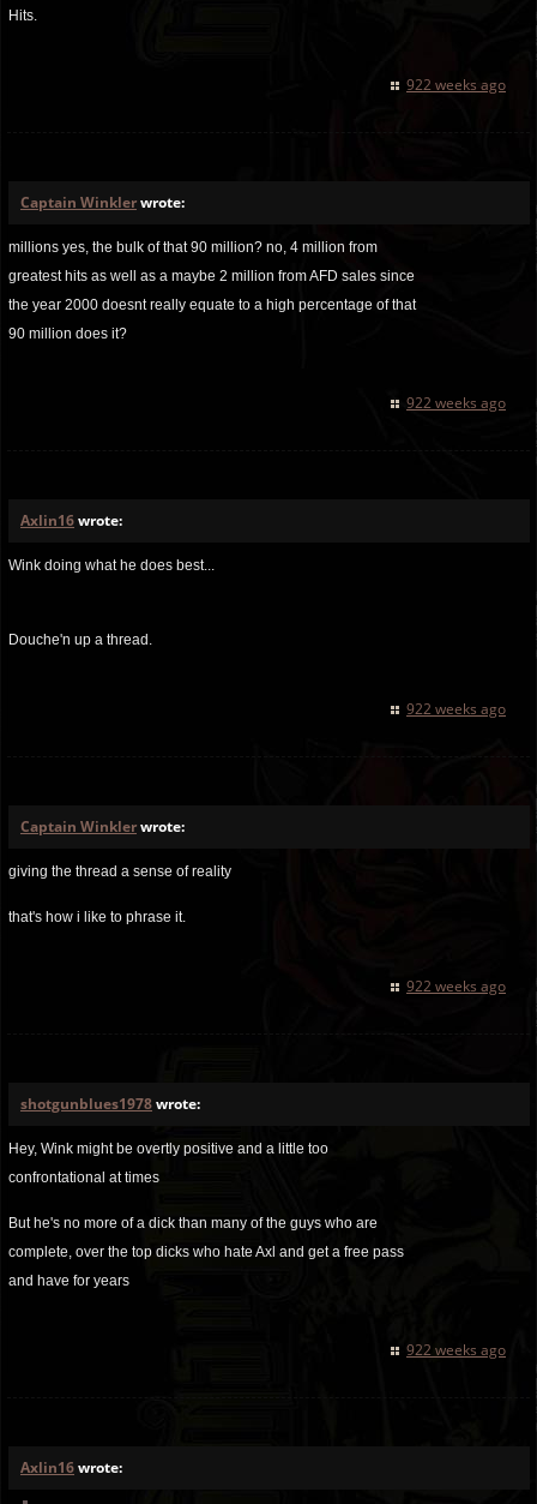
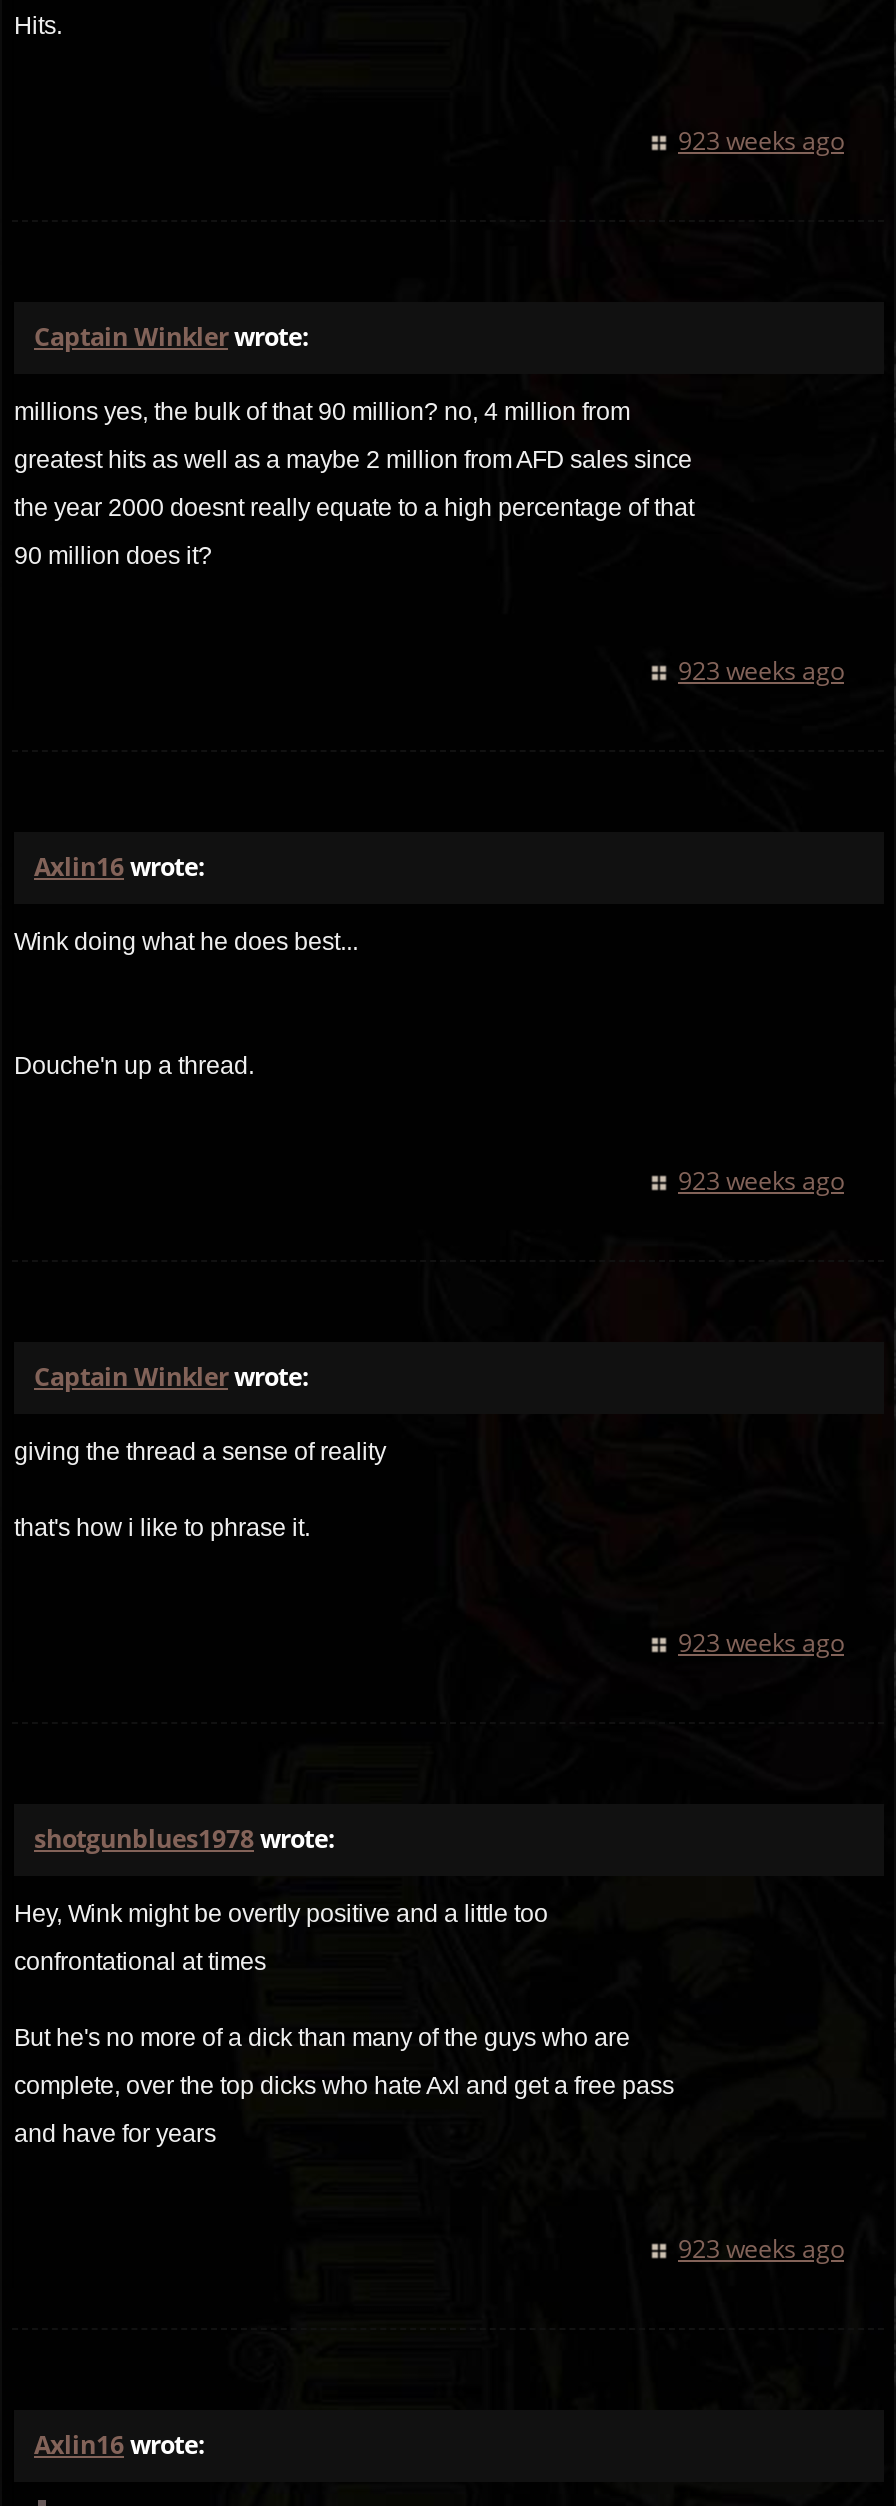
- 922 weeks ago
+ 923 weeks ago

- 922 weeks ago
+ 923 weeks ago

- 922 weeks ago
+ 923 weeks ago

- 922 weeks ago
+ 923 weeks ago

- 922 weeks ago
+ 923 weeks ago
